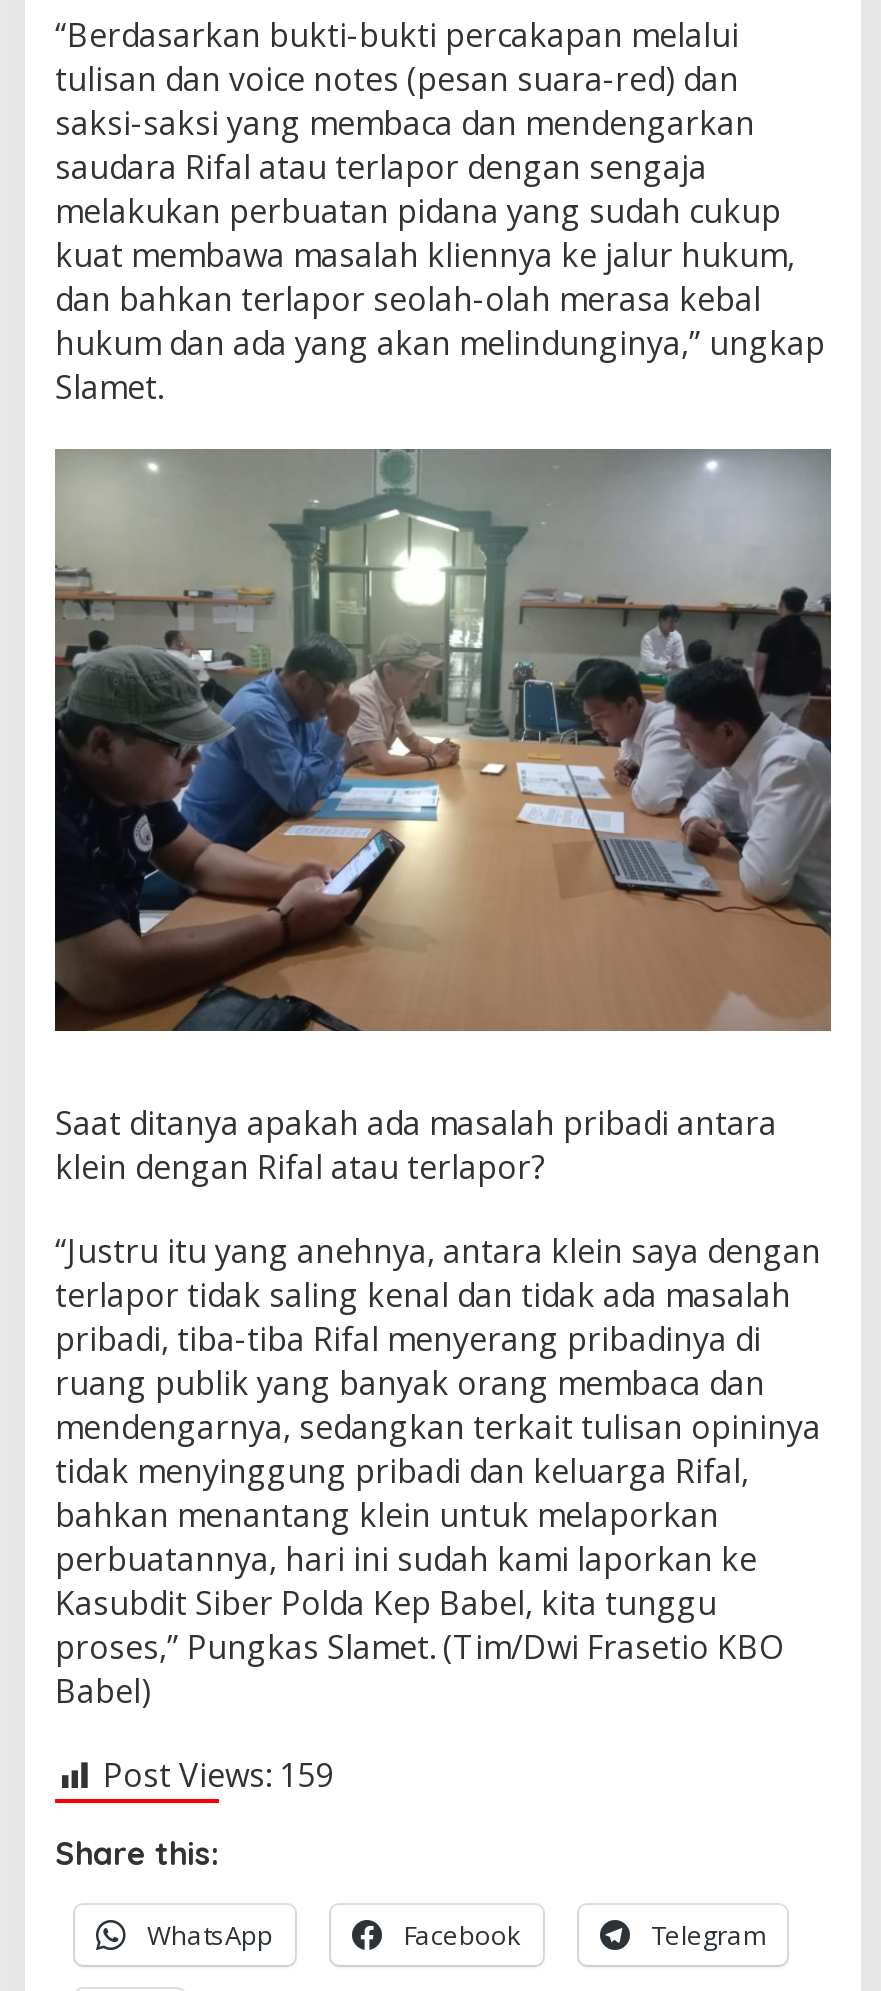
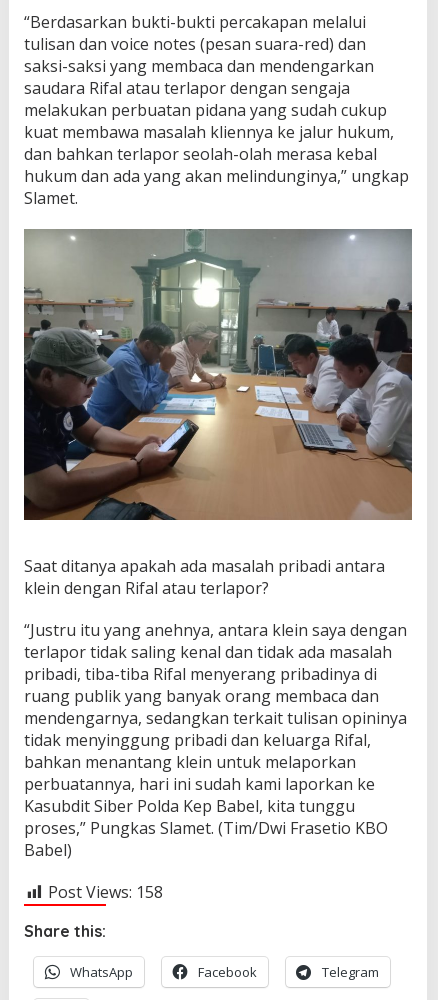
- Post Views: 159
+ Post Views: 158
